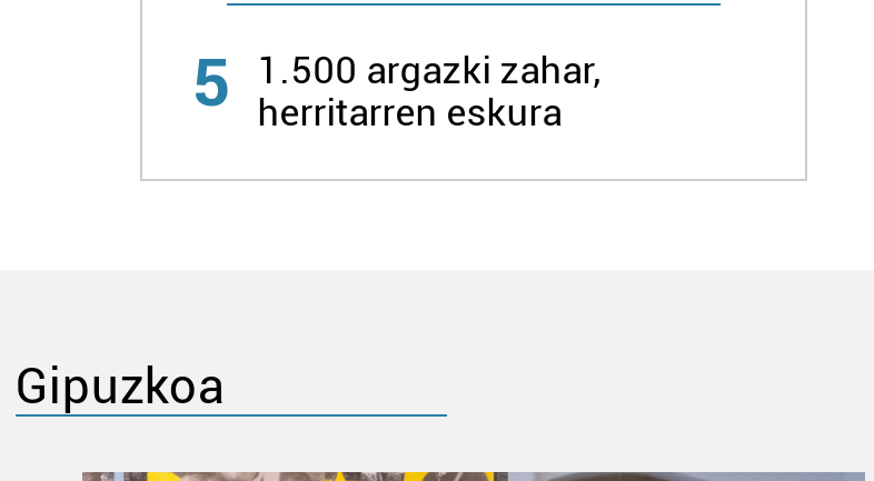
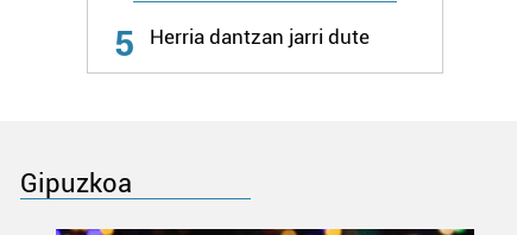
- 1.500 argazki zahar,
- herritarren eskura
+ Herria dantzan jarri dute
